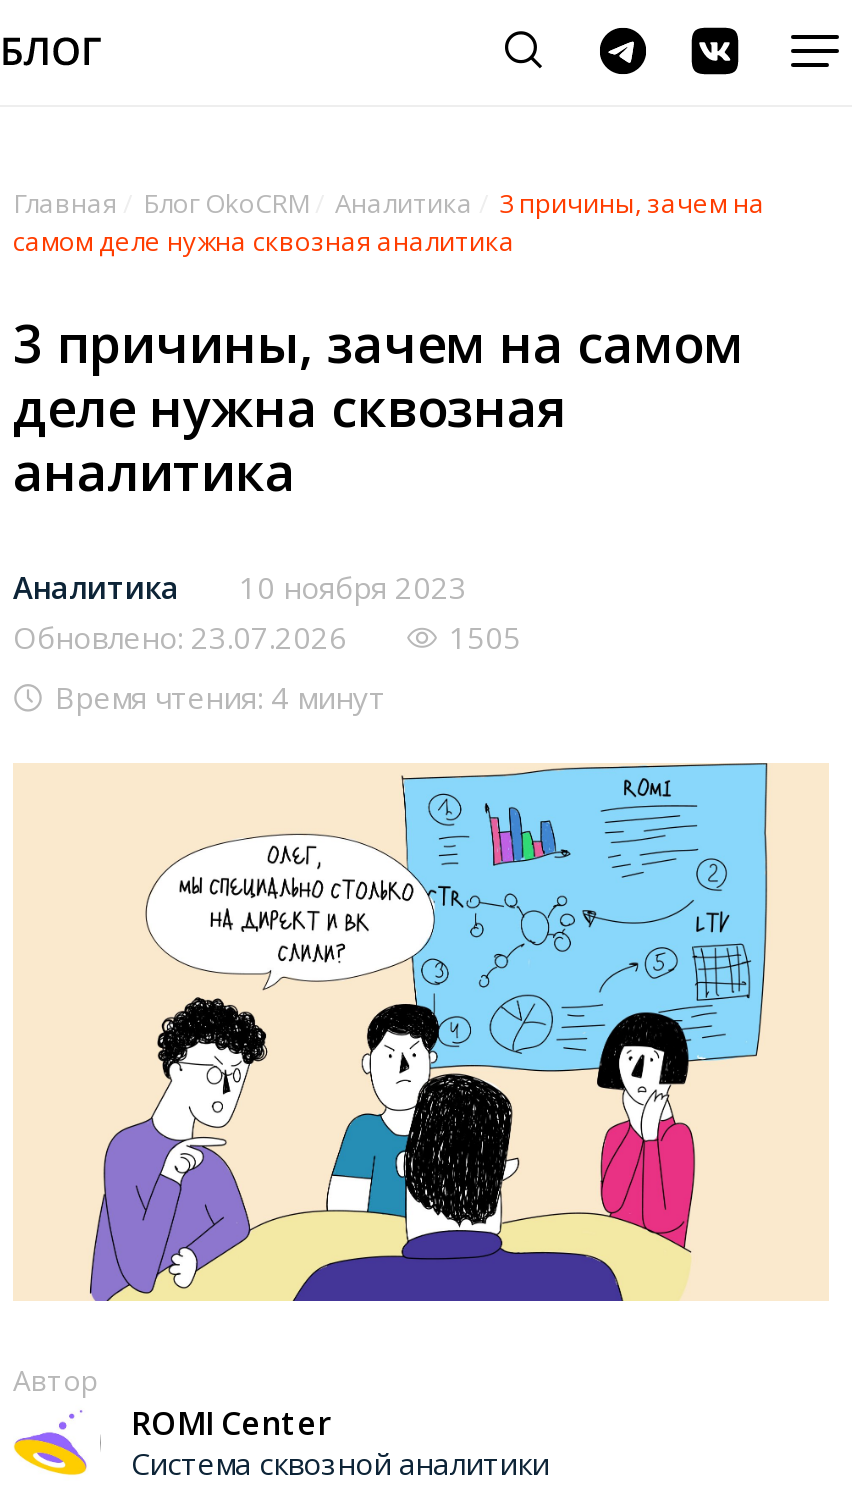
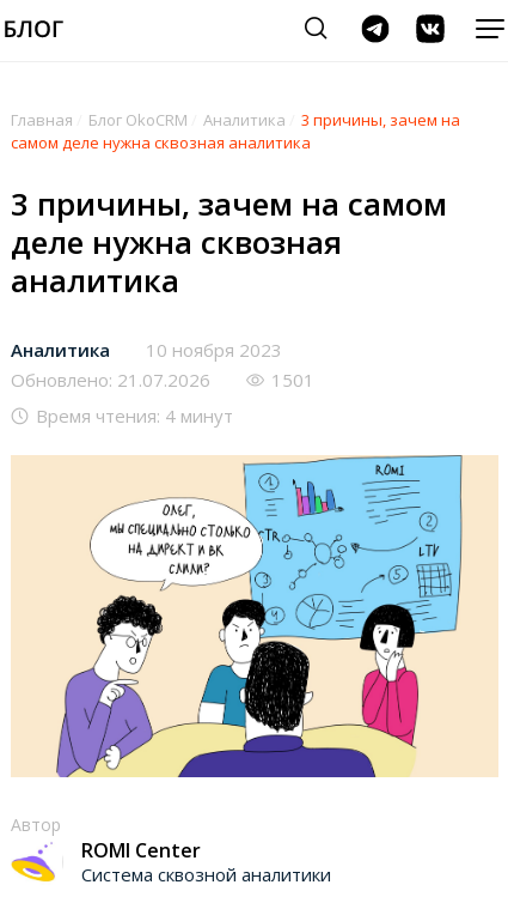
- Обновлено: 23.07.2026
+ Обновлено: 21.07.2026

- 1505
+ 1501
